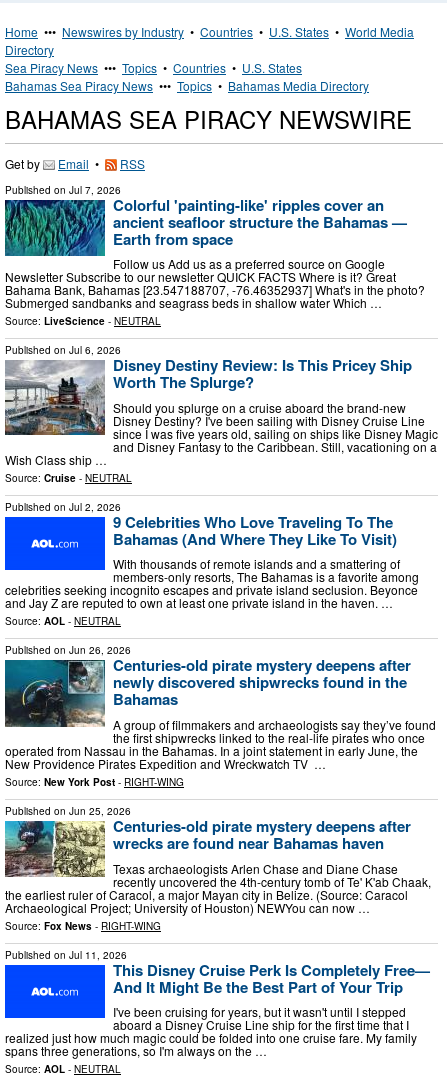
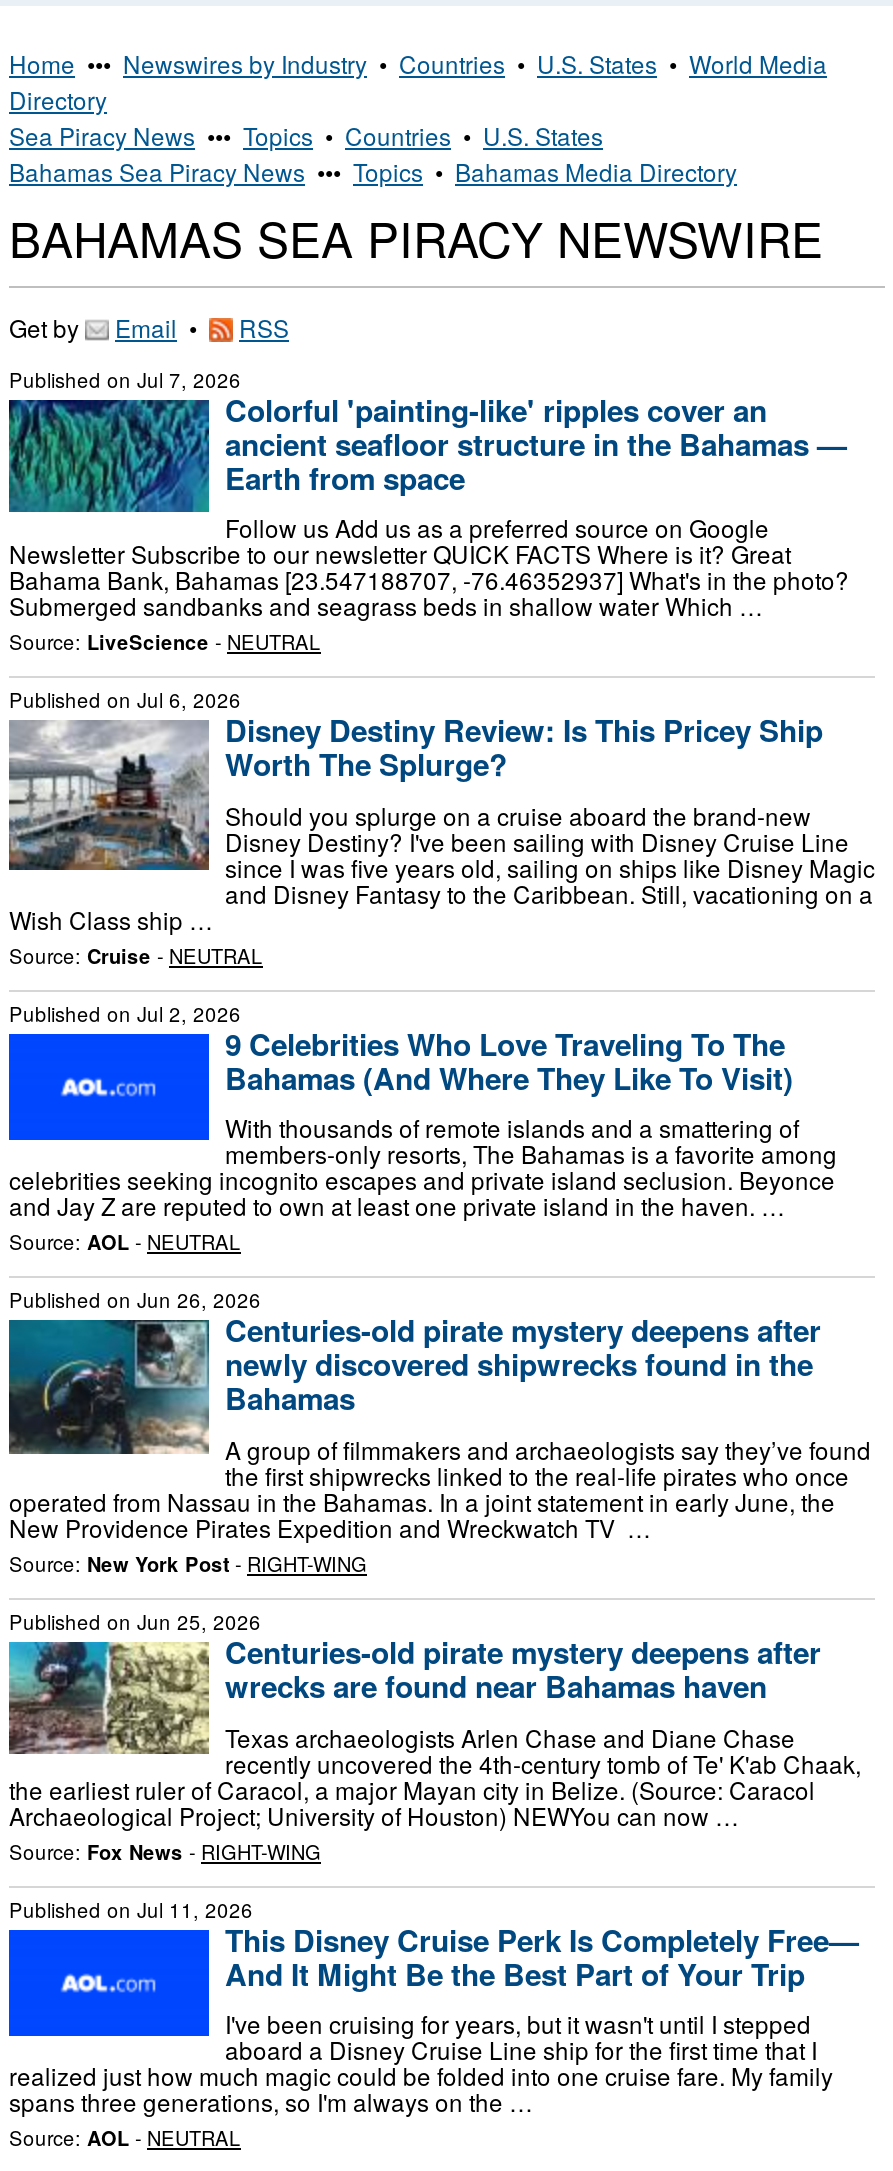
- ancient seafloor structure the Bahamas —
+ ancient seafloor structure in the Bahamas —
